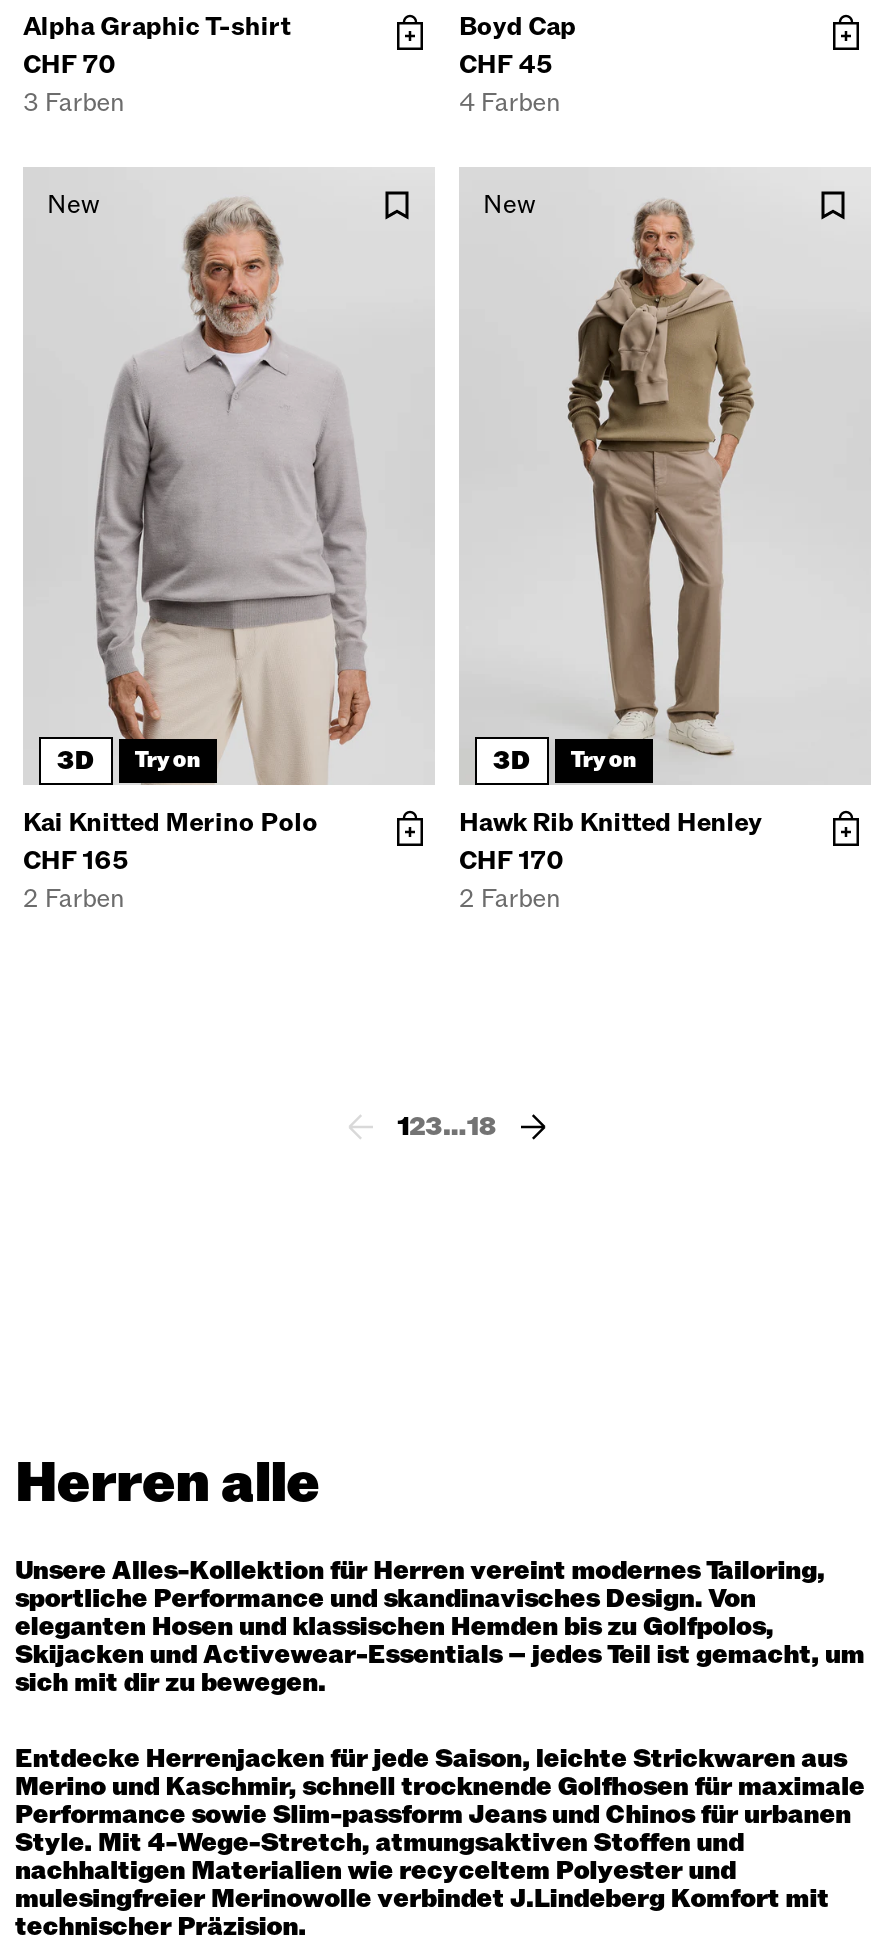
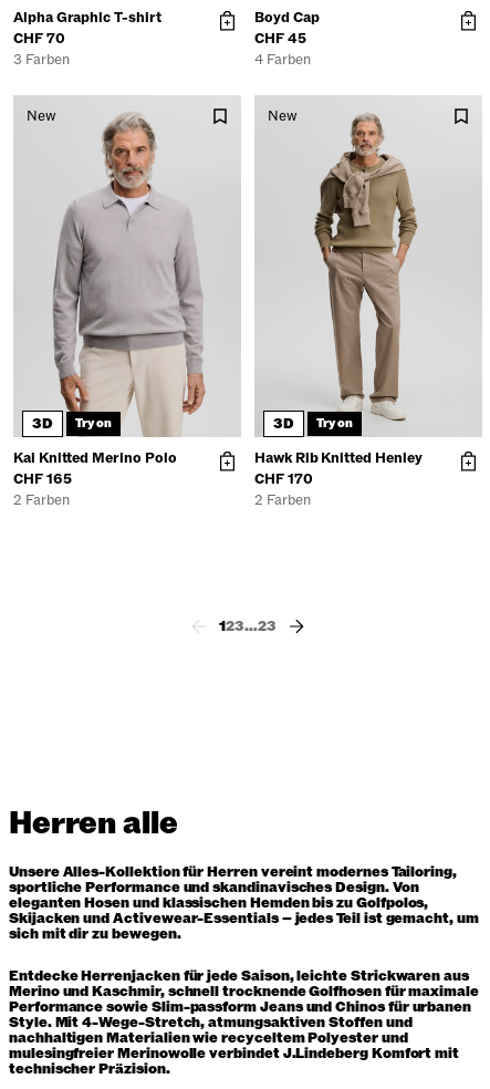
- 123…18
+ 123…23
